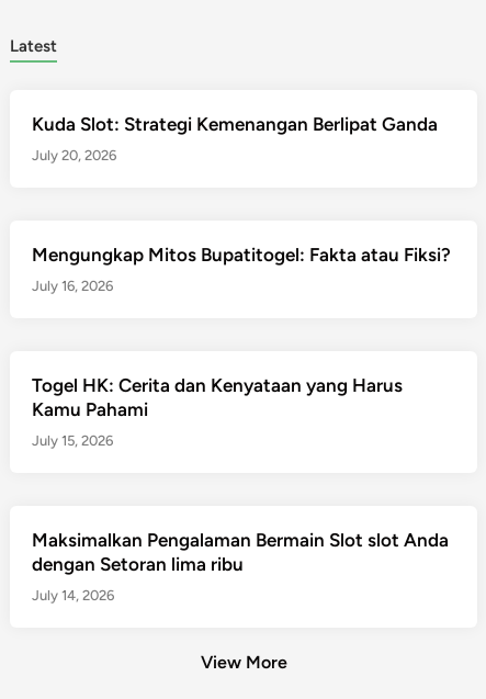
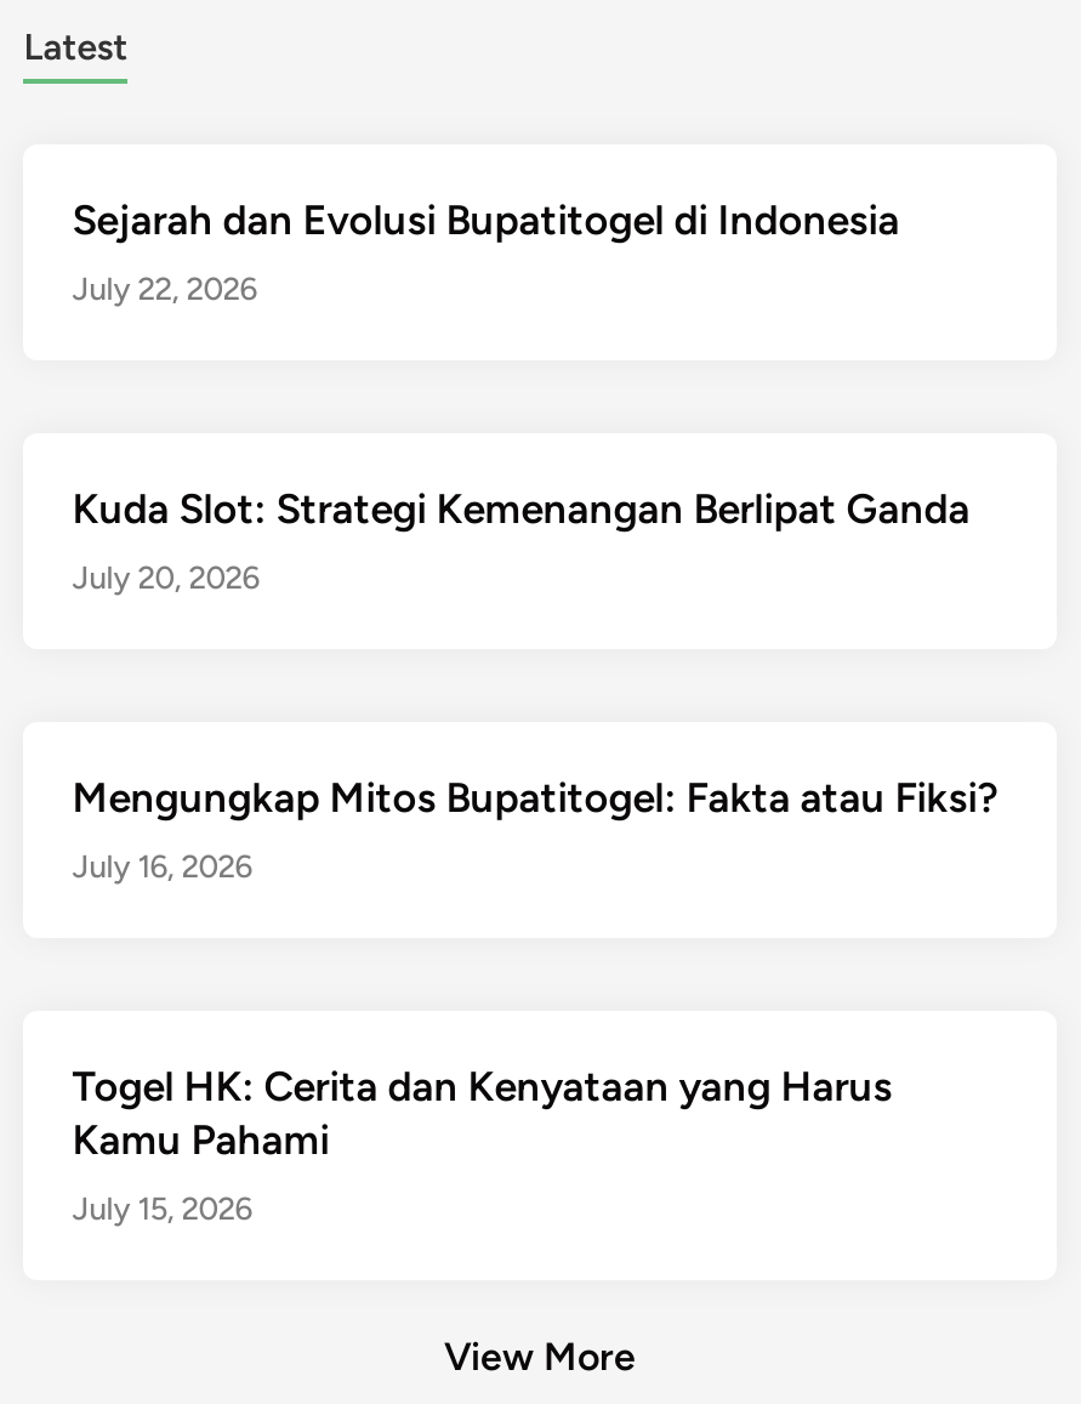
+ Sejarah dan Evolusi Bupatitogel di Indonesia
+ July 22, 2026

moved down: Kuda Slot: Strategi Kemenangan Berlipat Ganda | July 20, 2026 | Mengungkap Mitos Bupatitogel: Fakta atau Fiksi? | July 16, 2026 | Togel HK: Cerita dan Kenyataan yang Harus | Kamu Pahami | July 15, 2026

- Maksimalkan Pengalaman Bermain Slot slot Anda
- dengan Setoran lima ribu
- July 14, 2026
